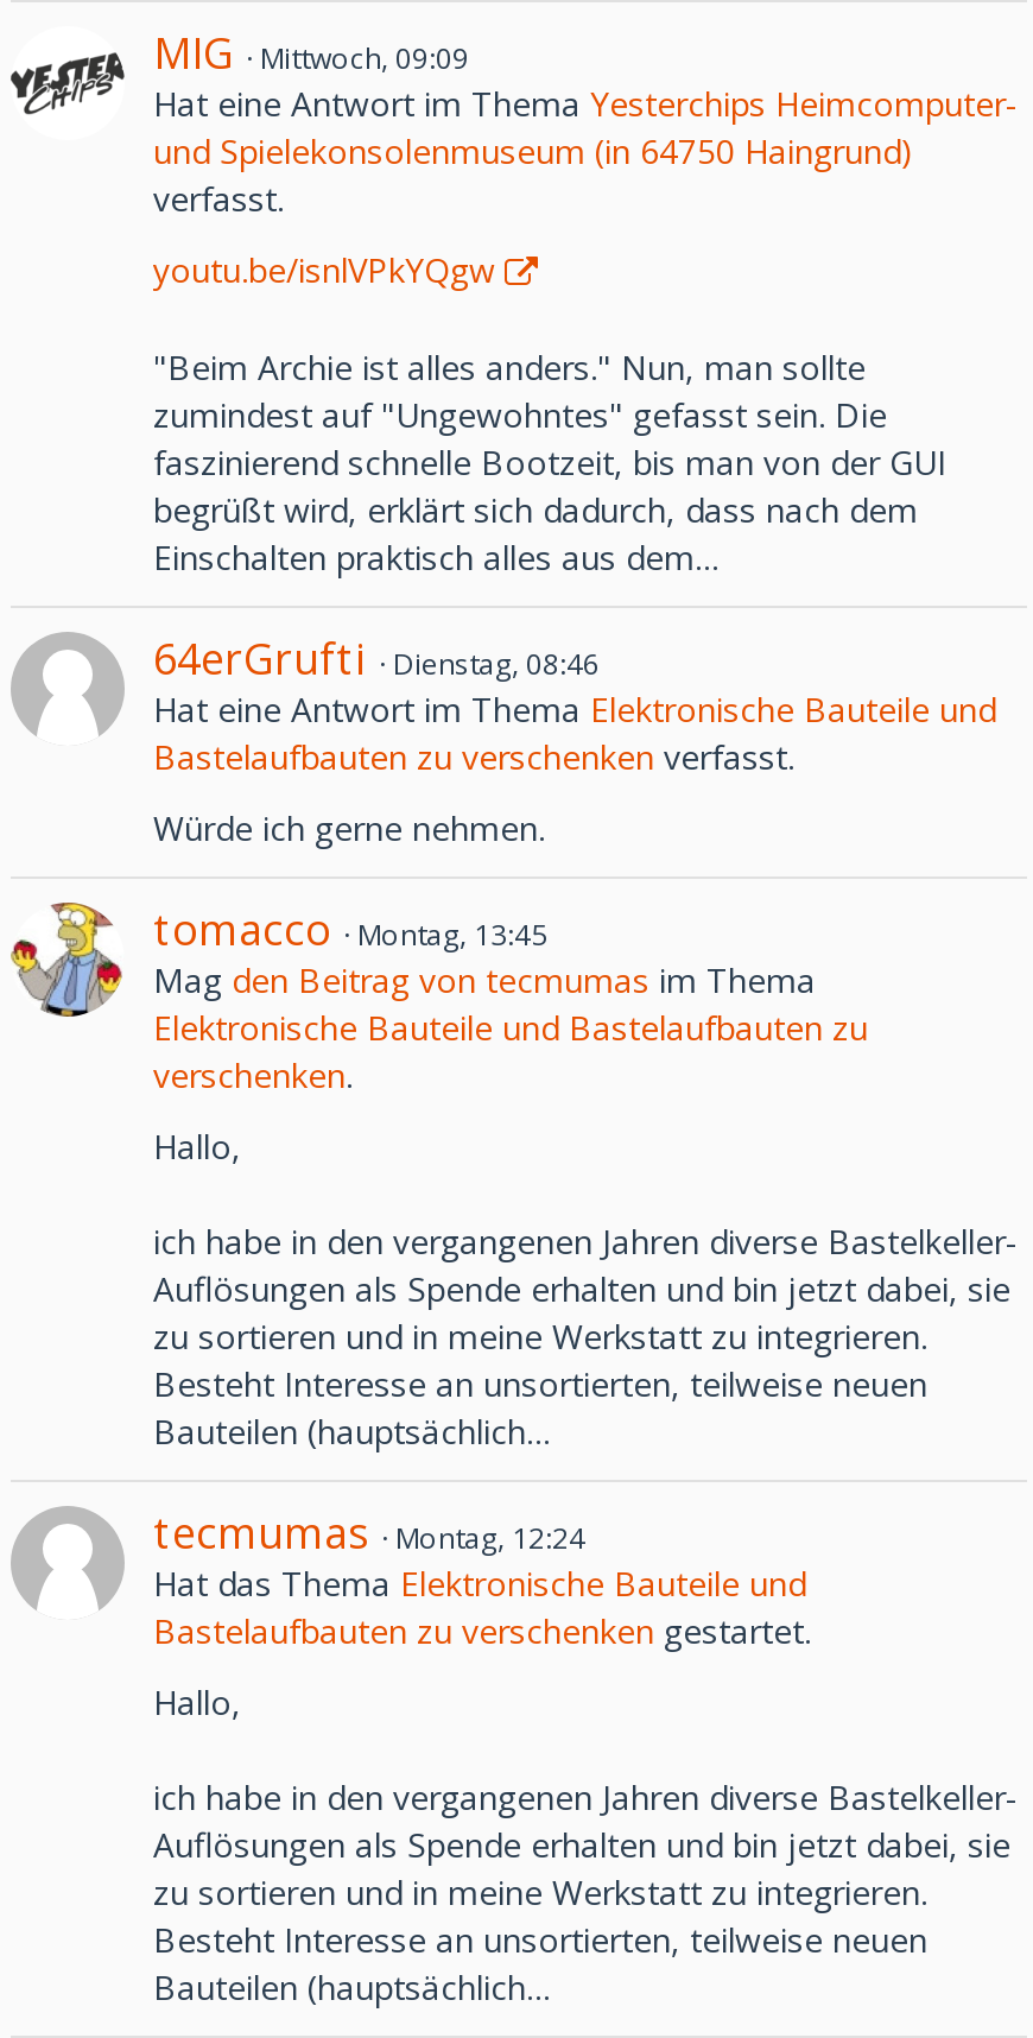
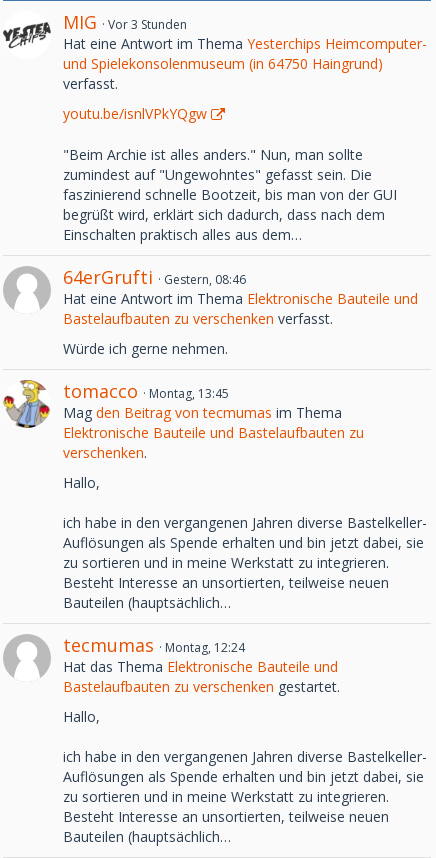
- MIG Mittwoch, 09:09
+ MIG Vor 3 Stunden

- 64erGrufti Dienstag, 08:46
+ 64erGrufti Gestern, 08:46
